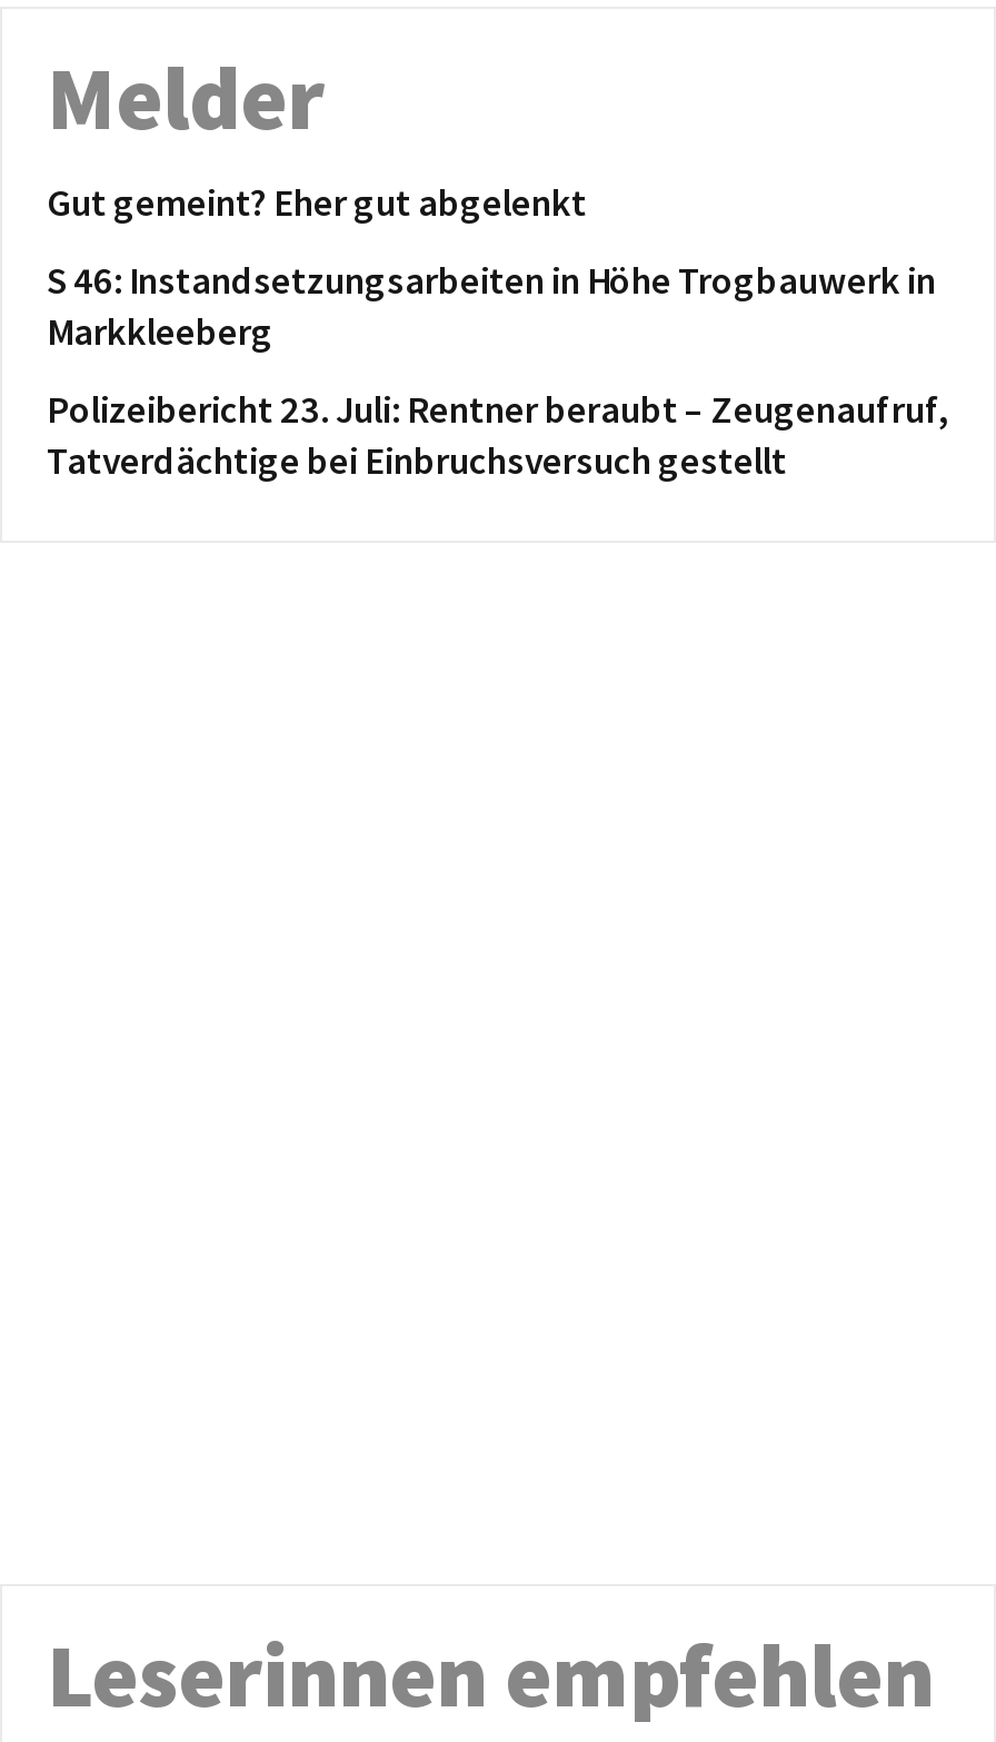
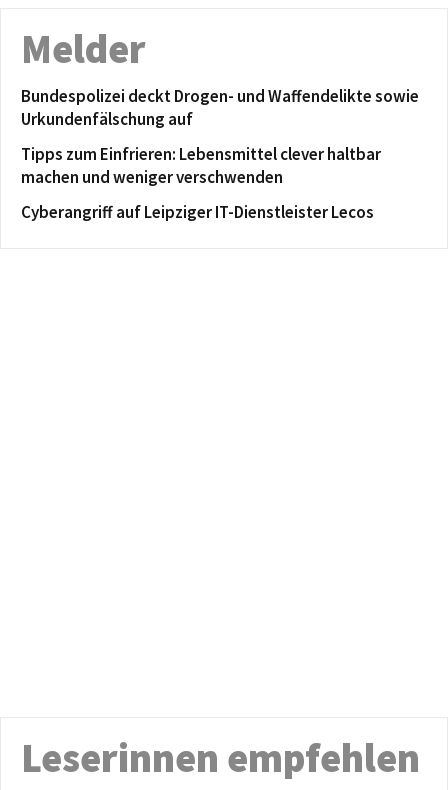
- Gut gemeint? Eher gut abgelenkt
+ Bundespolizei deckt Drogen- und Waffendelikte sowie
+ Urkundenfälschung auf

- S 46: Instandsetzungsarbeiten in Höhe Trogbauwerk in
- Markkleeberg
+ Tipps zum Einfrieren: Lebensmittel clever haltbar
+ machen und weniger verschwenden

- Polizeibericht 23. Juli: Rentner beraubt – Zeugenaufruf,
- Tatverdächtige bei Einbruchsversuch gestellt
+ Cyberangriff auf Leipziger IT-Dienstleister Lecos
